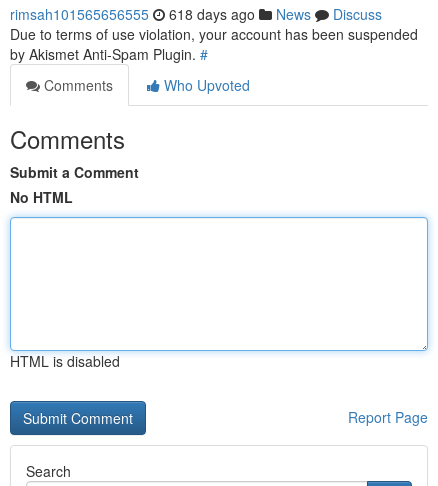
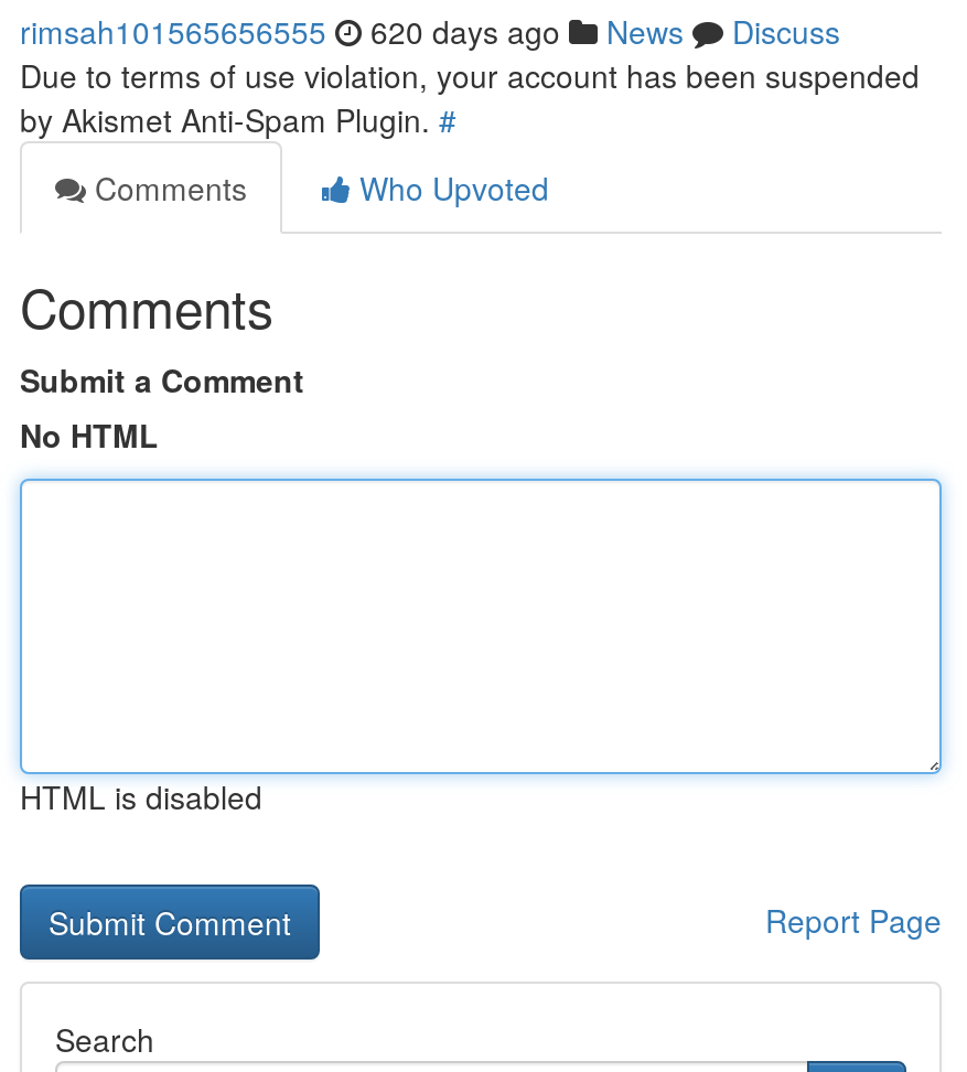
- rimsah101565656555 618 days ago News Discuss
+ rimsah101565656555 620 days ago News Discuss
